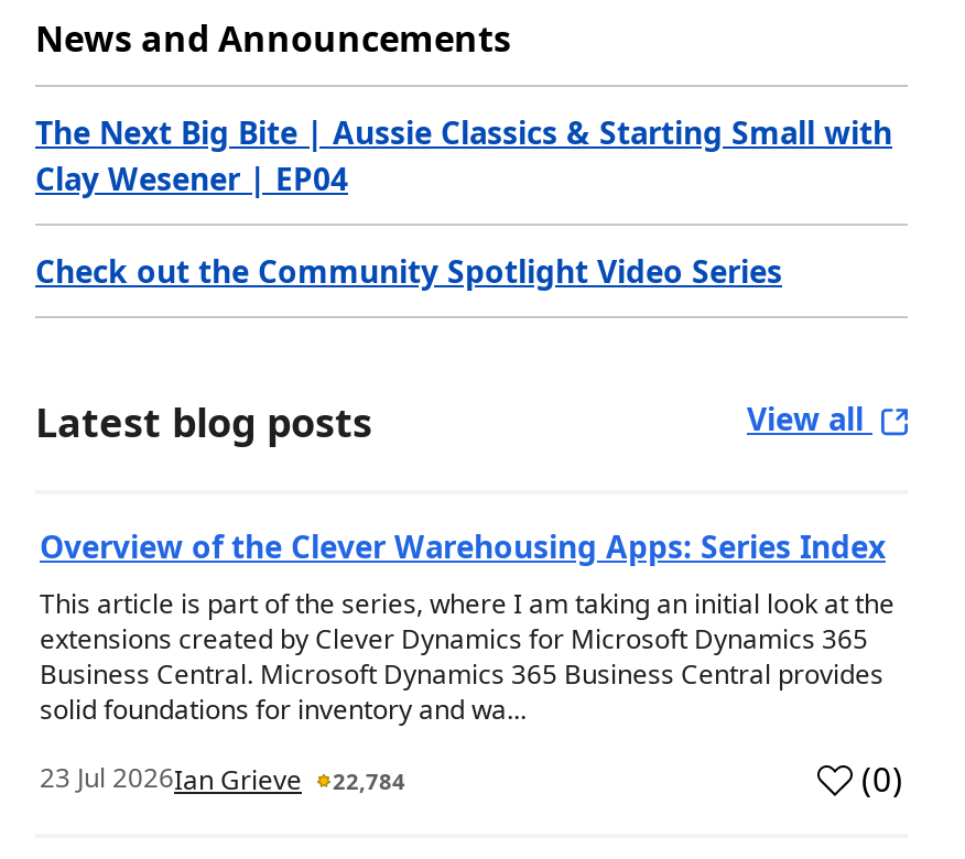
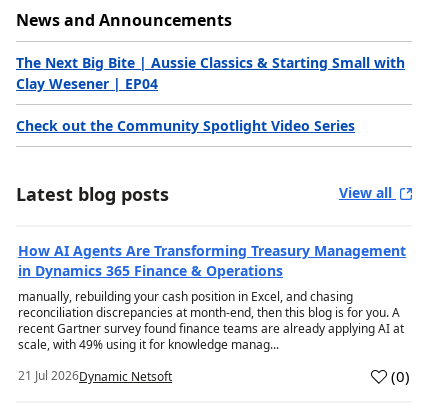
- Overview of the Clever Warehousing Apps: Series Index
- This article is part of the series, where I am taking an initial look at the
- extensions created by Clever Dynamics for Microsoft Dynamics 365
- Business Central. Microsoft Dynamics 365 Business Central provides
- solid foundations for inventory and wa...
+ How AI Agents Are Transforming Treasury Management
+ in Dynamics 365 Finance & Operations
+ manually, rebuilding your cash position in Excel, and chasing
+ reconciliation discrepancies at month-end, then this blog is for you. A
+ recent Gartner survey found finance teams are already applying AI at
+ scale, with 49% using it for knowledge manag...

- 23 Jul 2026Ian Grieve
- 22,784
+ 21 Jul 2026Dynamic Netsoft
